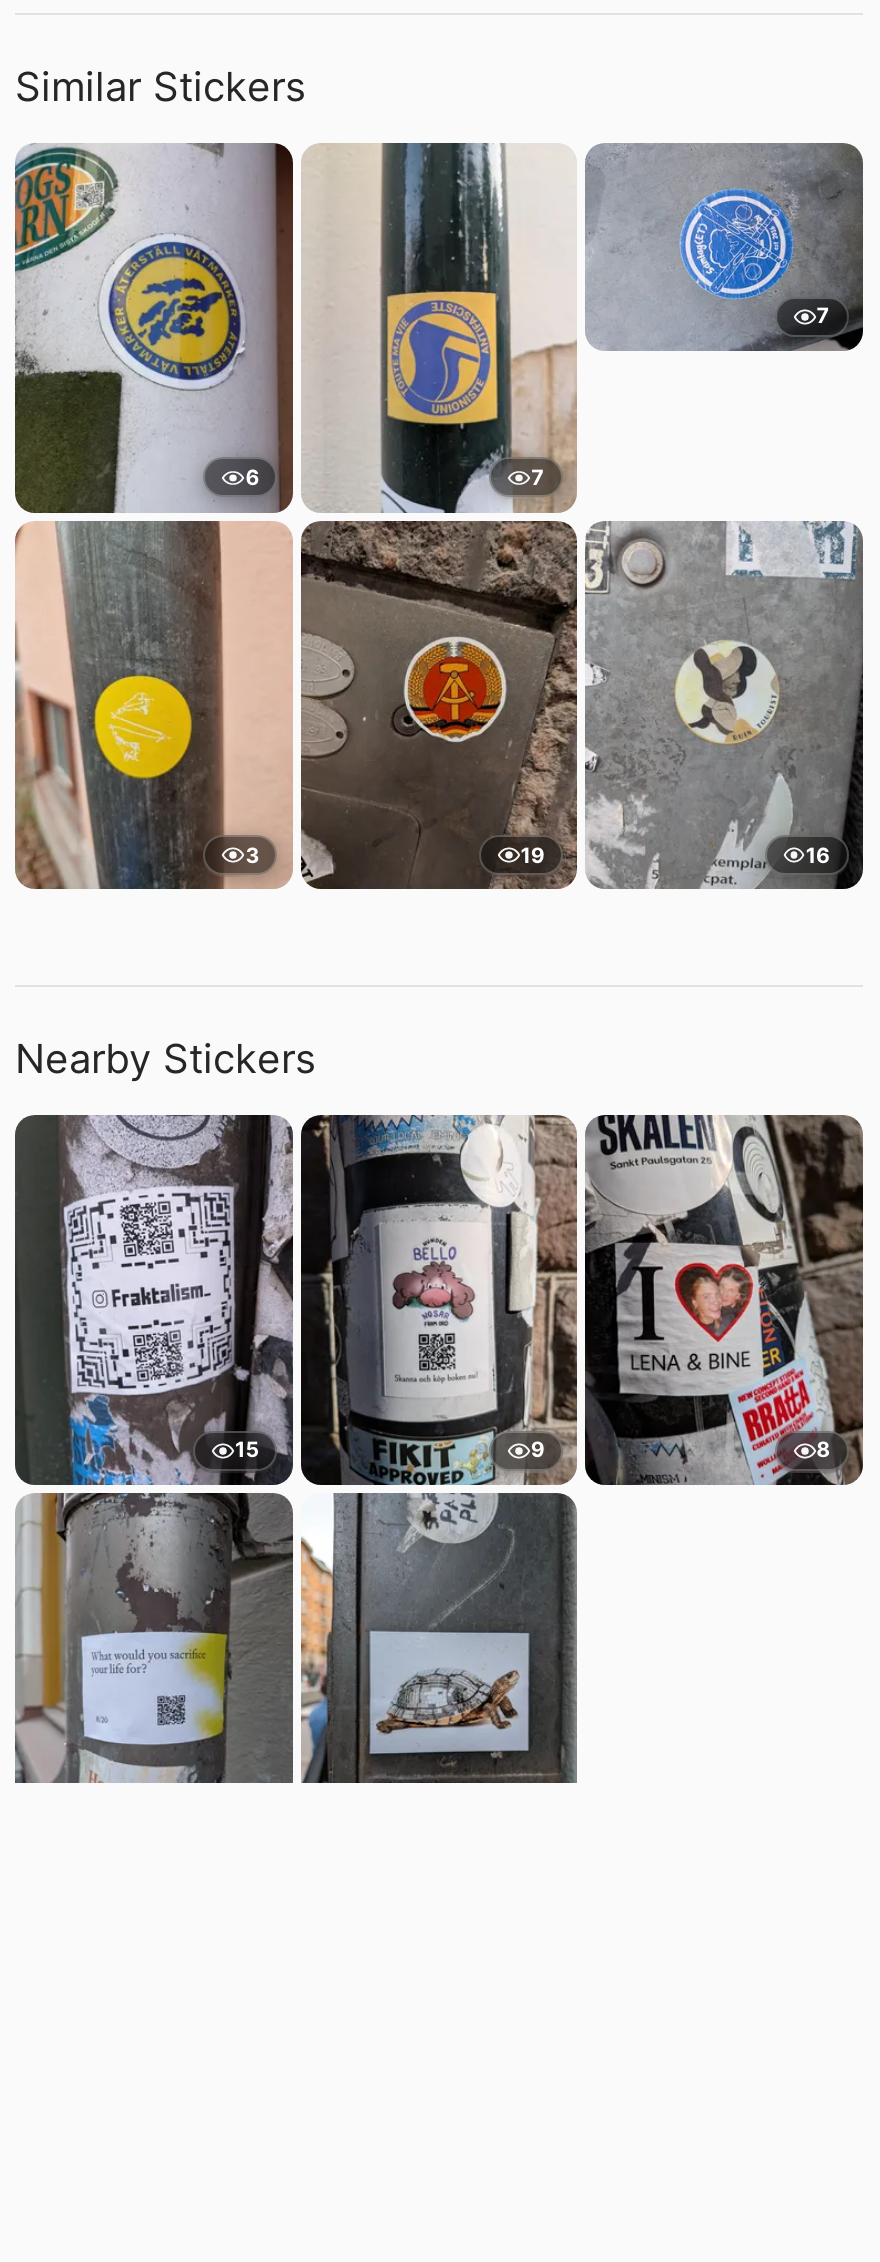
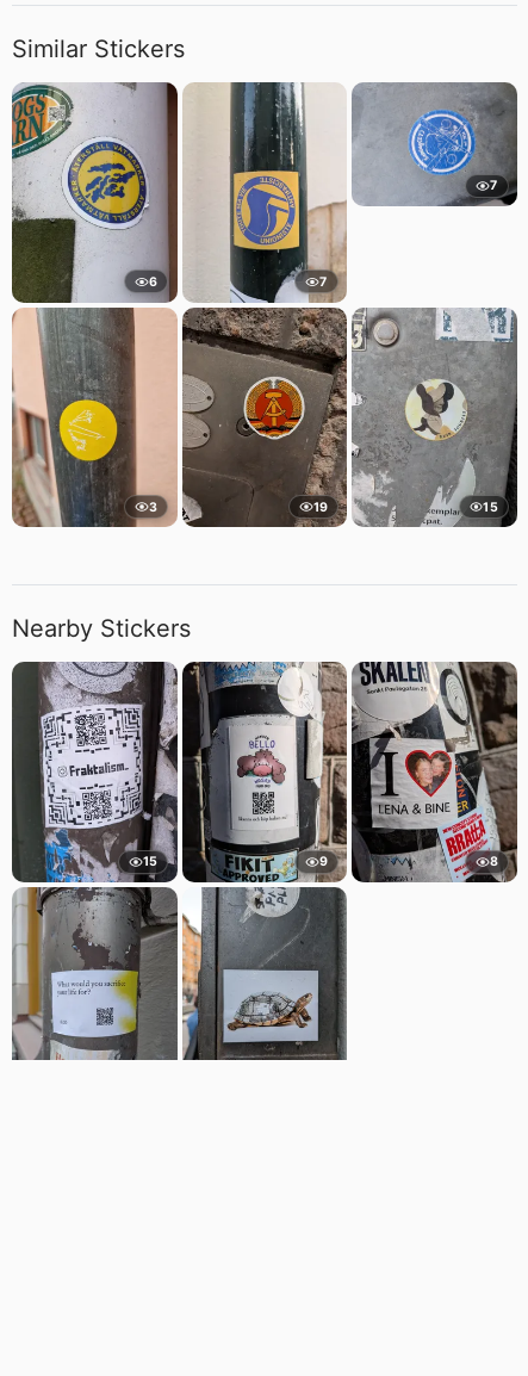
- 16
+ 15
